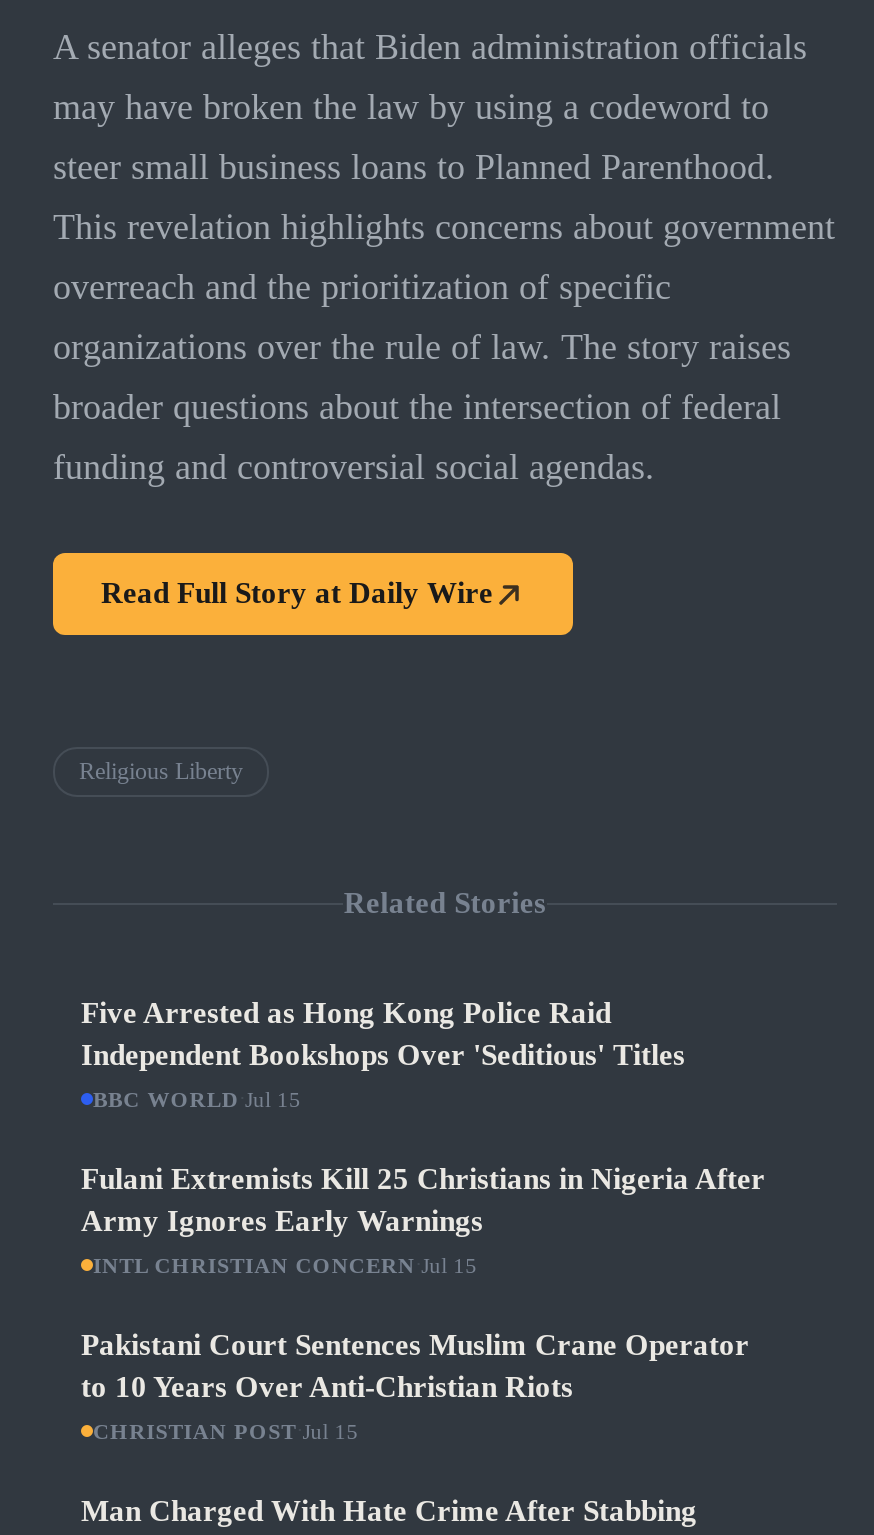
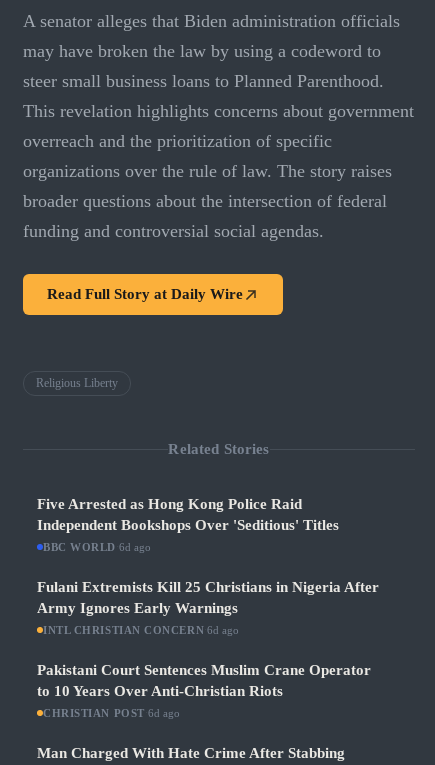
- BBC WORLD · Jul 15
+ BBC WORLD · 6d ago

- INTL CHRISTIAN CONCERN · Jul 15
+ INTL CHRISTIAN CONCERN · 6d ago

- CHRISTIAN POST · Jul 15
+ CHRISTIAN POST · 6d ago
